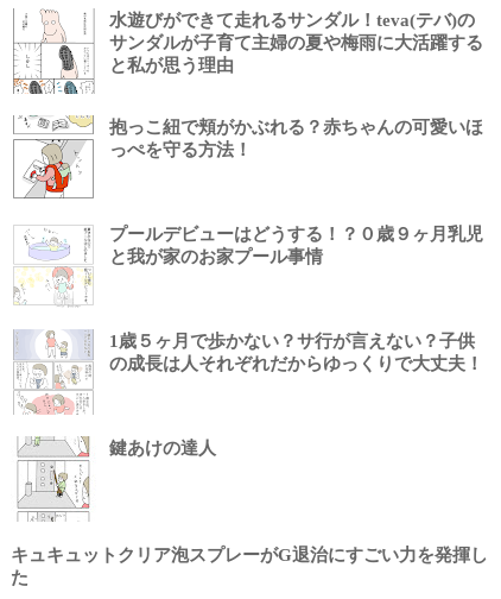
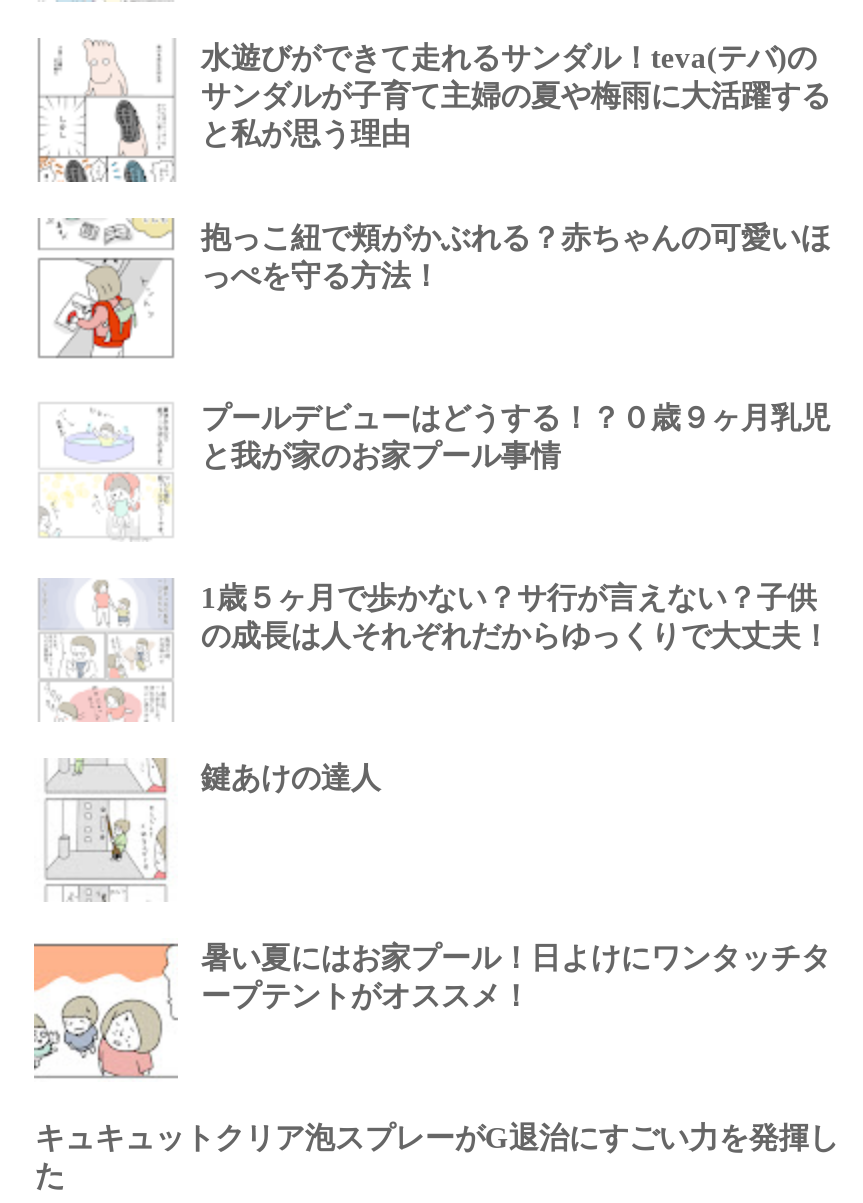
+ [image]
+ 暑い夏にはお家プール！日よけにワンタッチタ
+ ープテントがオススメ！
